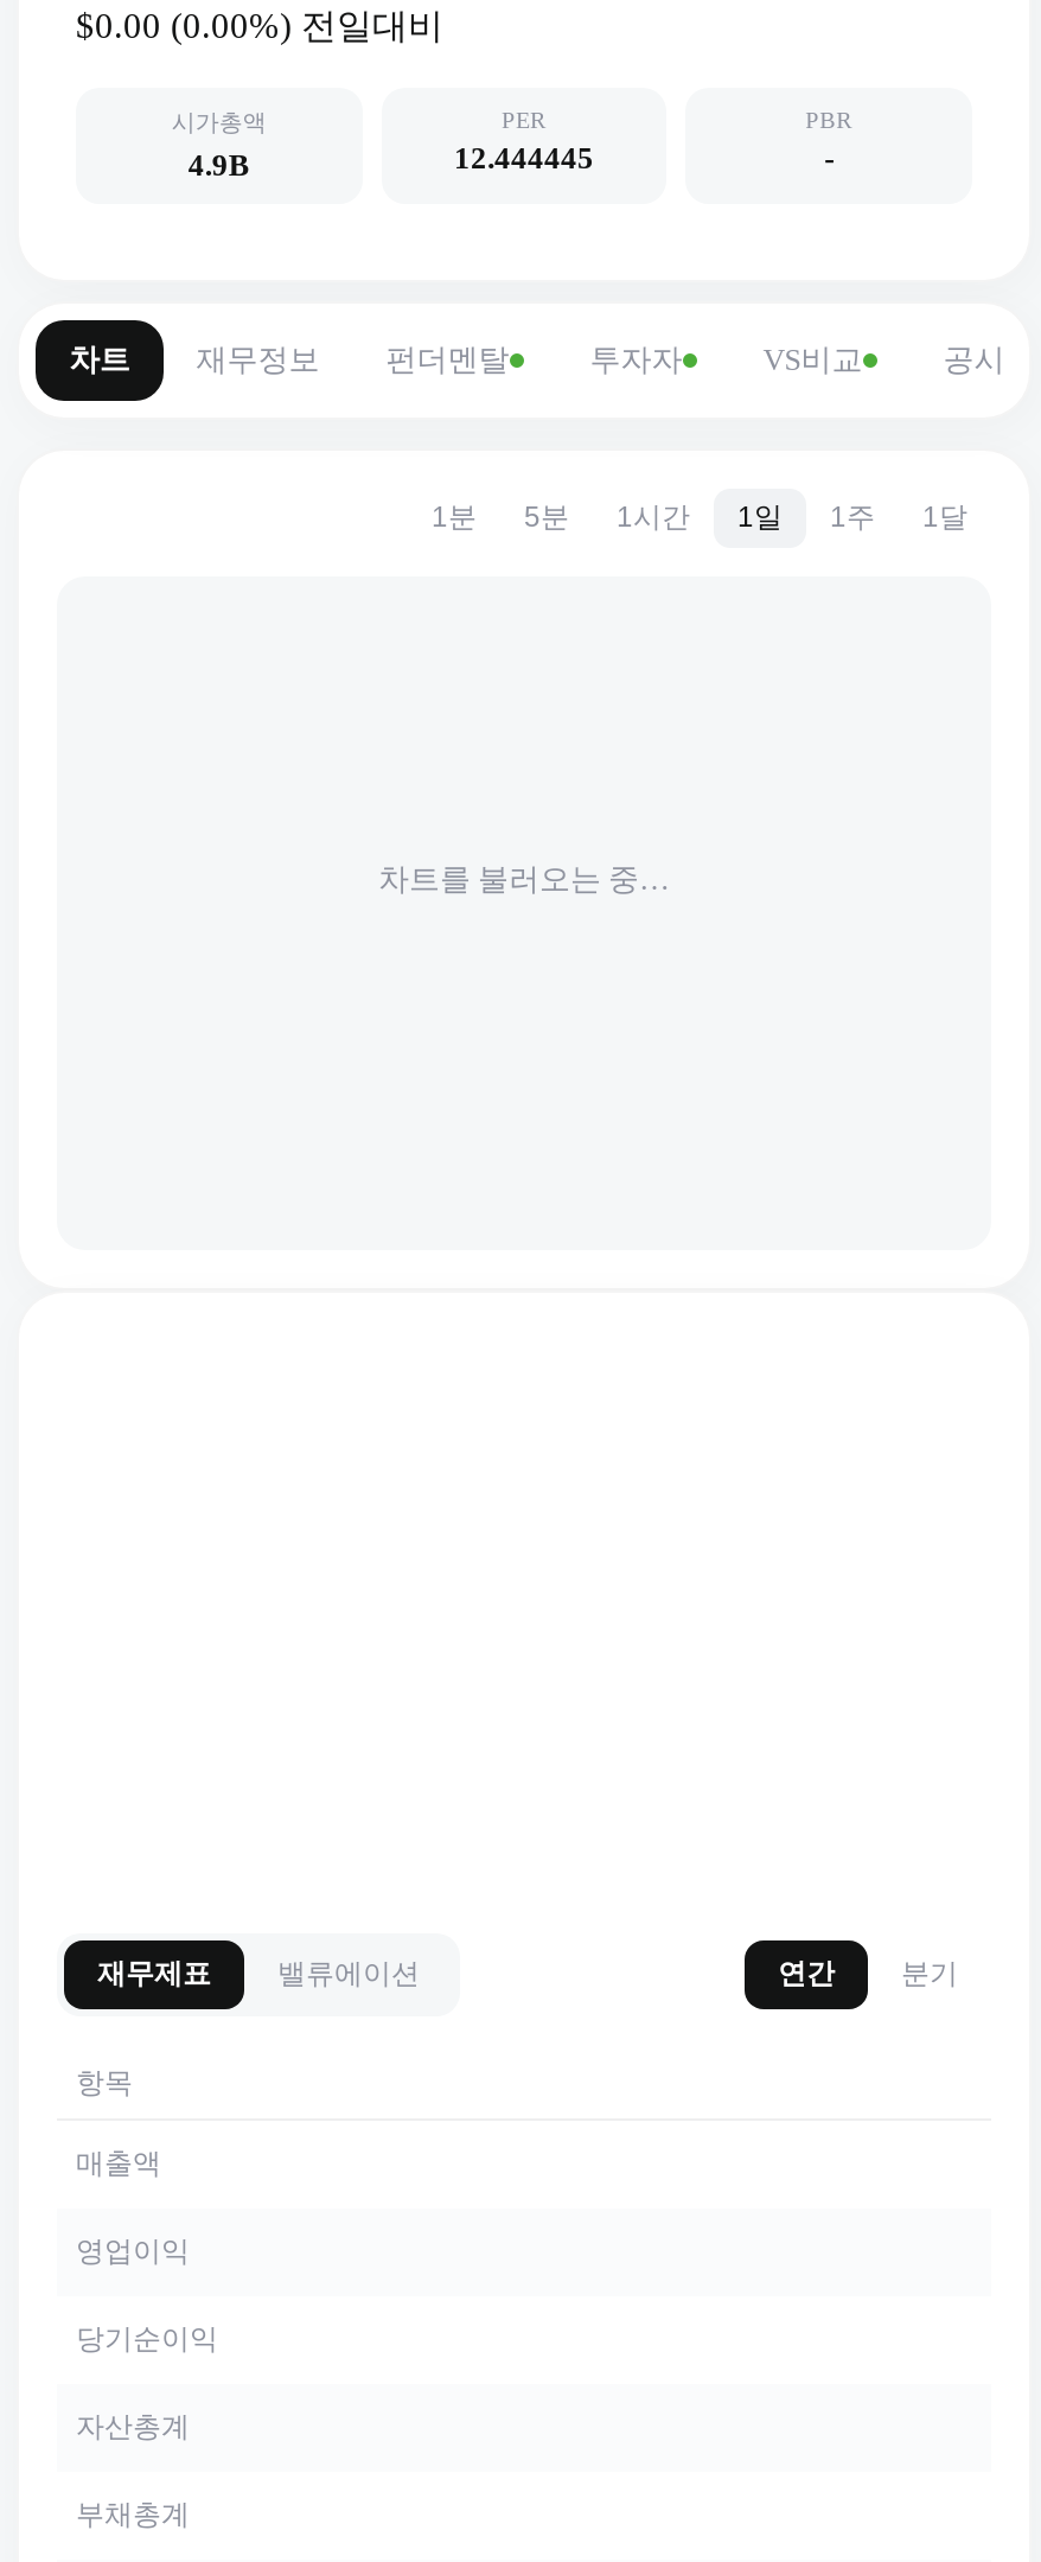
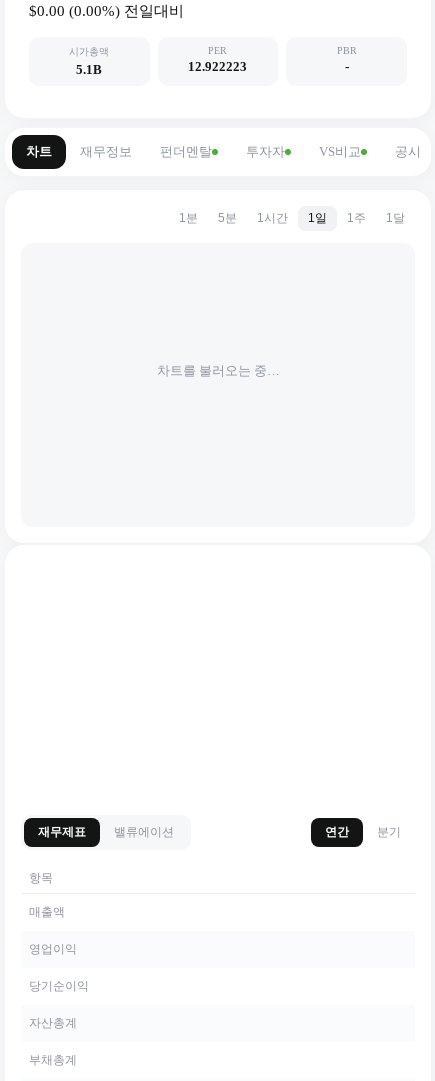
- 4.9B
+ 5.1B

- 12.444445
+ 12.922223
